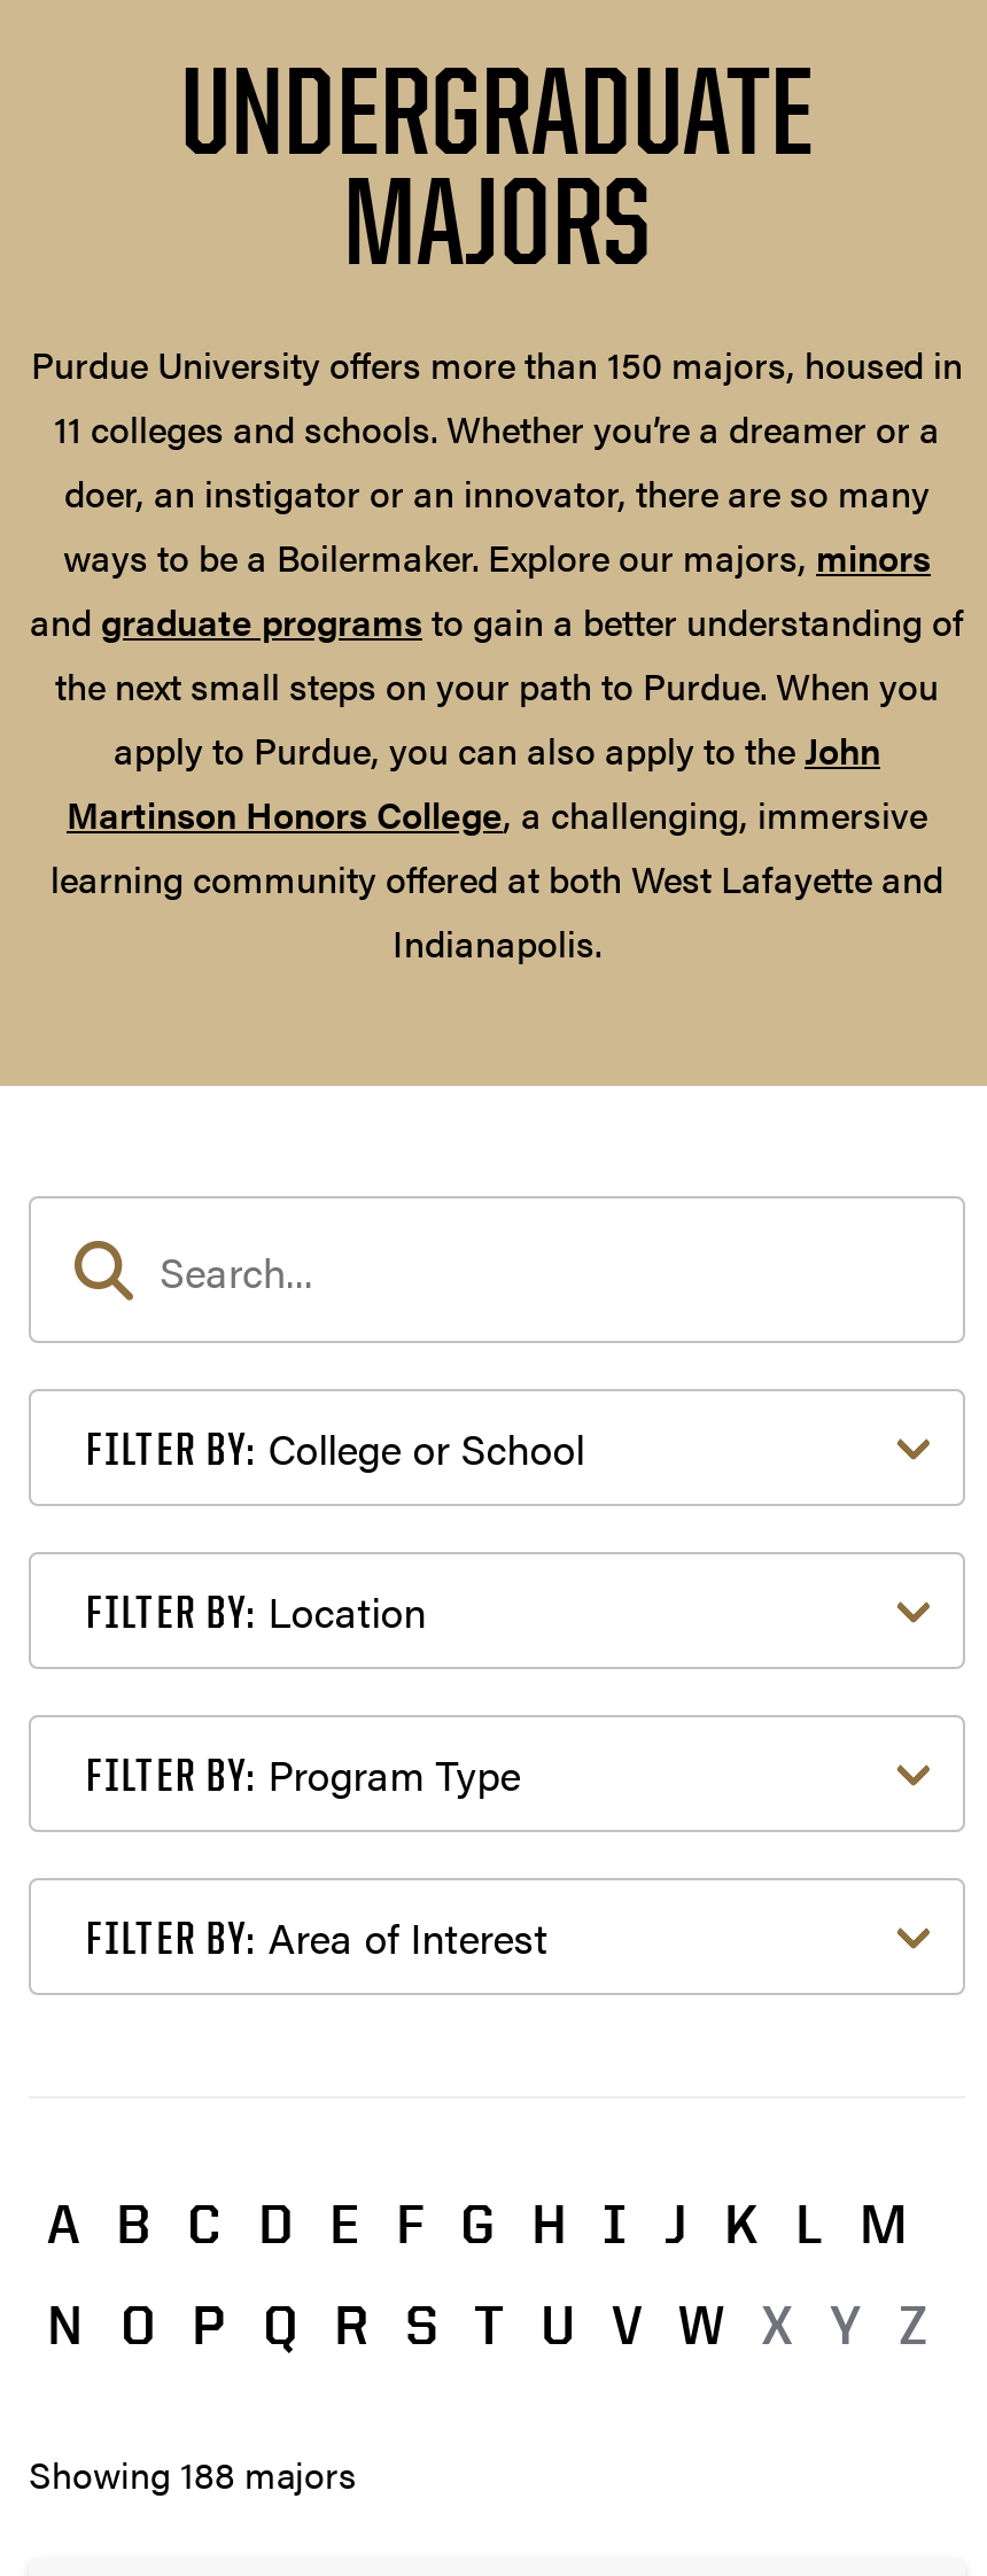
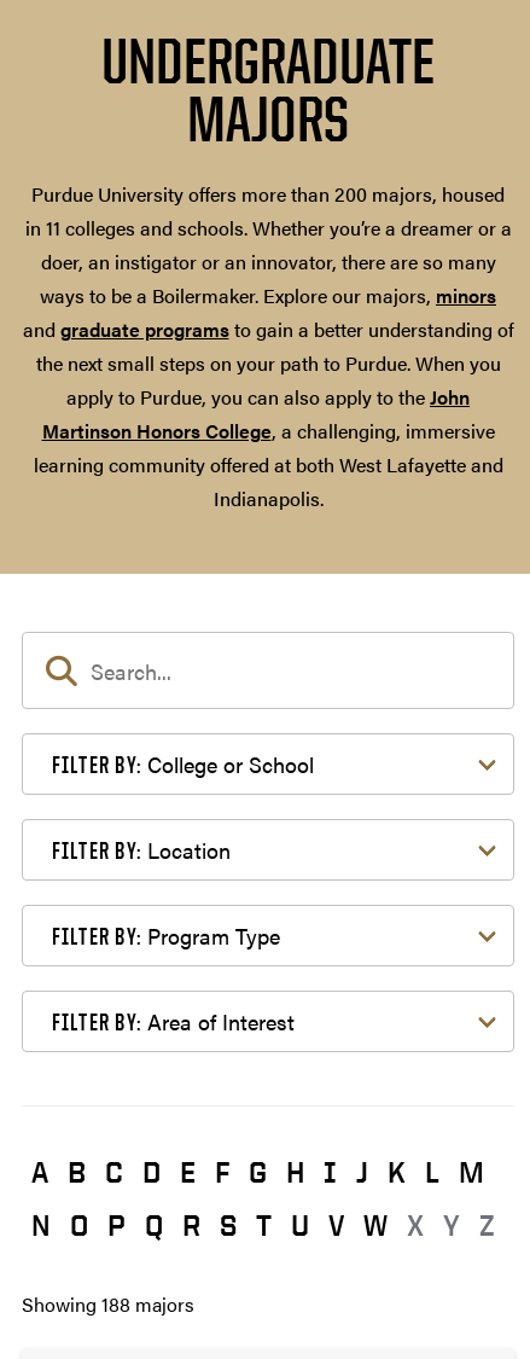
- Purdue University offers more than 150 majors, housed in
- 11 colleges and schools. Whether you’re a dreamer or a
+ Purdue University offers more than 200 majors, housed
+ in 11 colleges and schools. Whether you’re a dreamer or a
